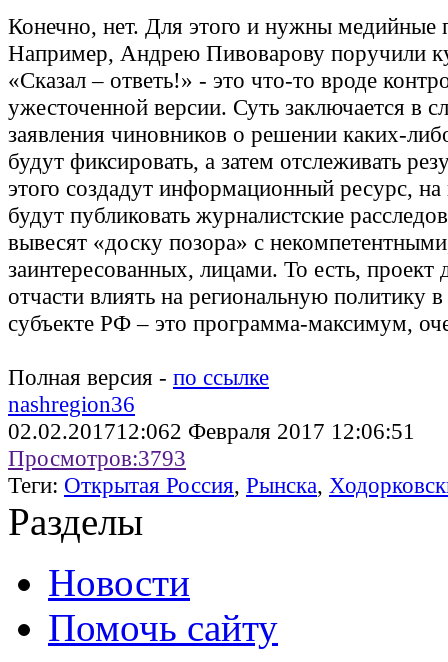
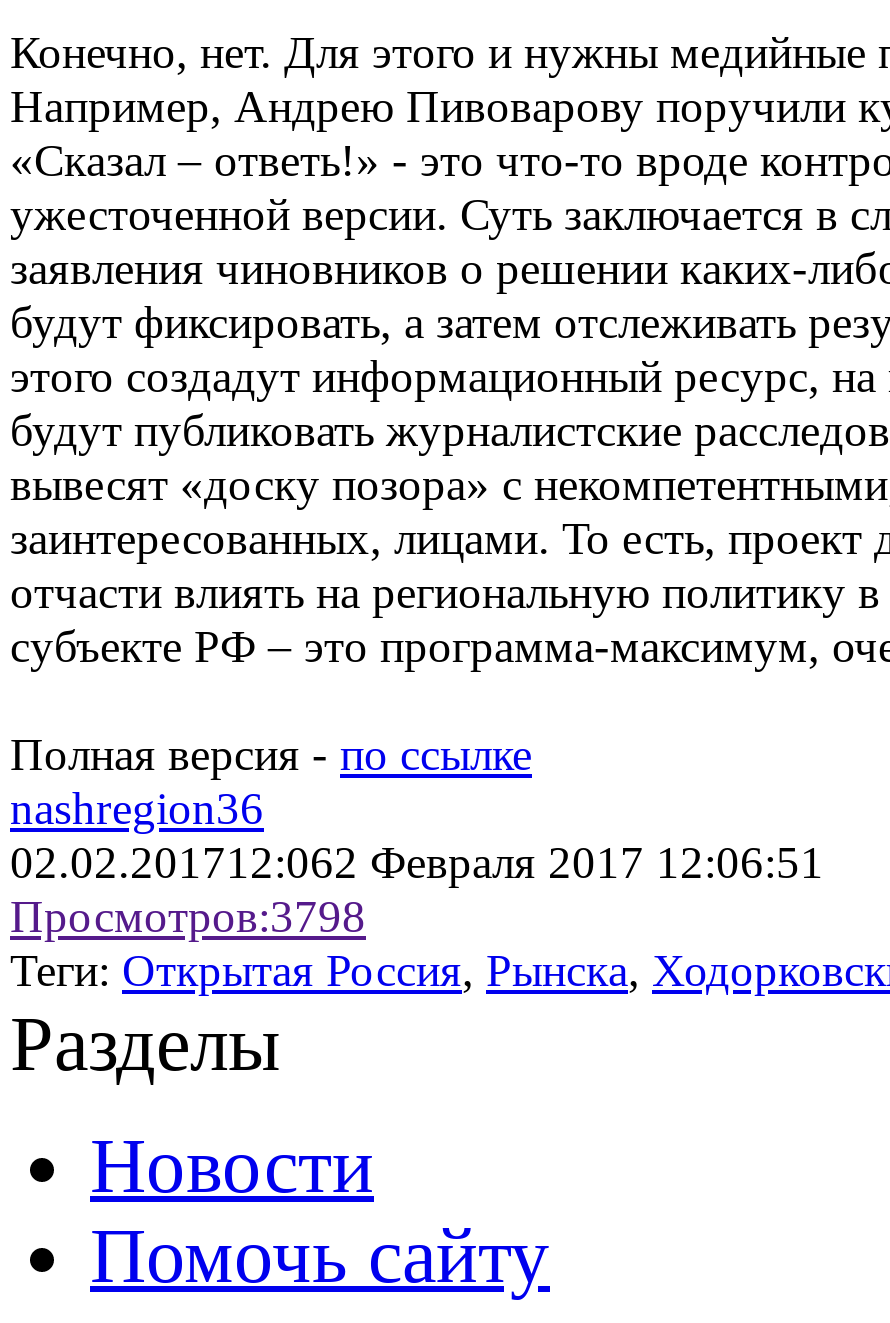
- Просмотров:3793
+ Просмотров:3798
